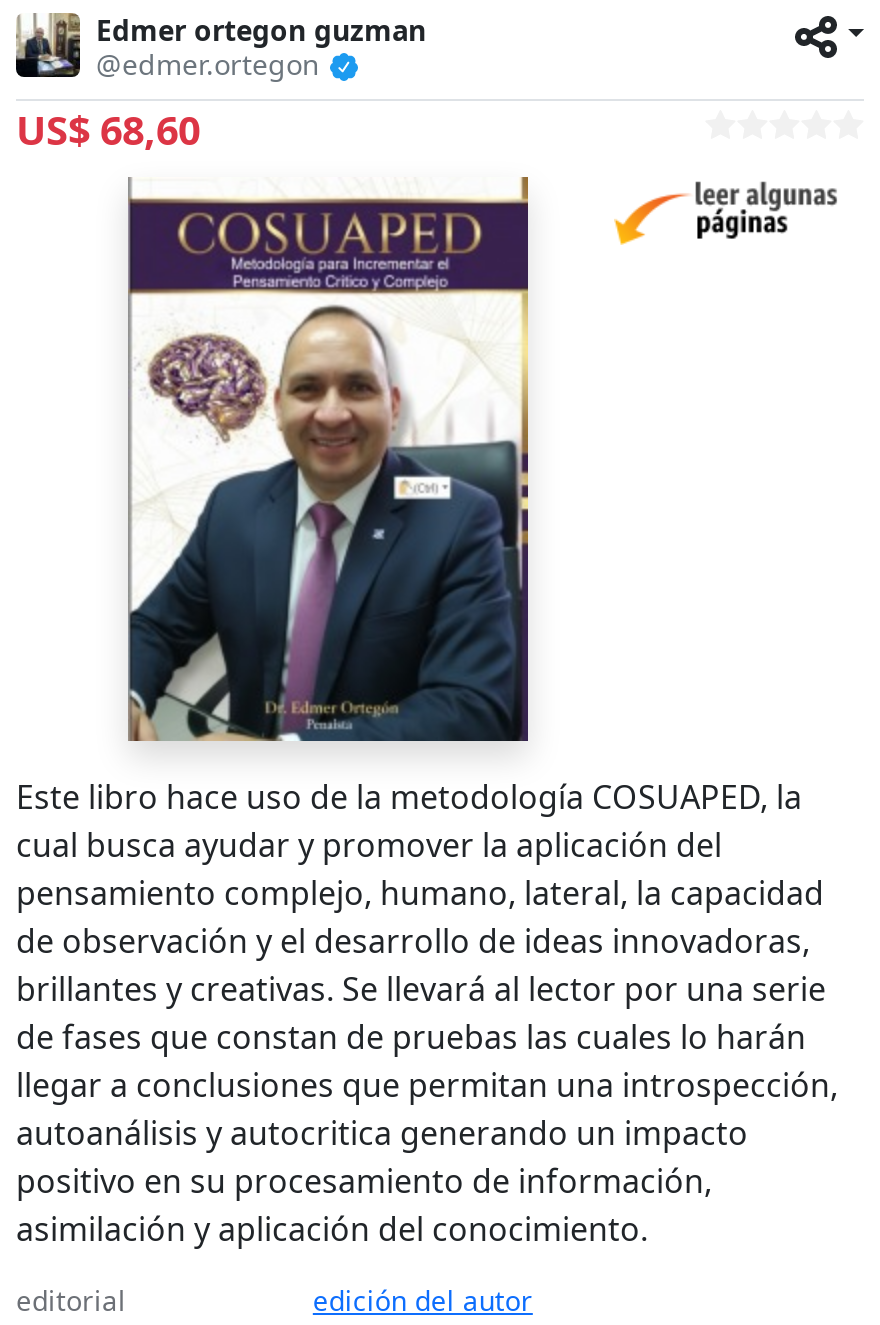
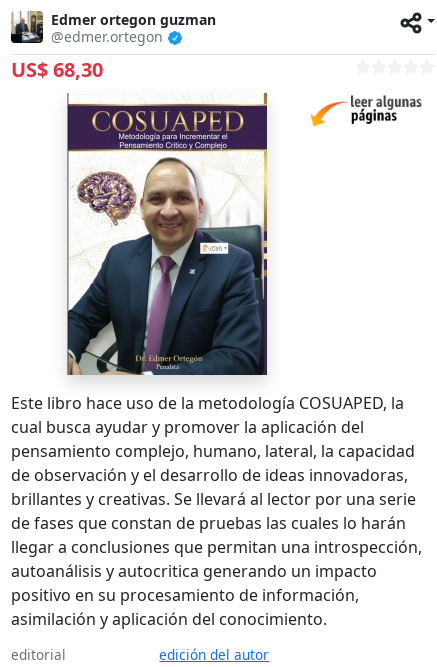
- US$ 68,60
+ US$ 68,30
